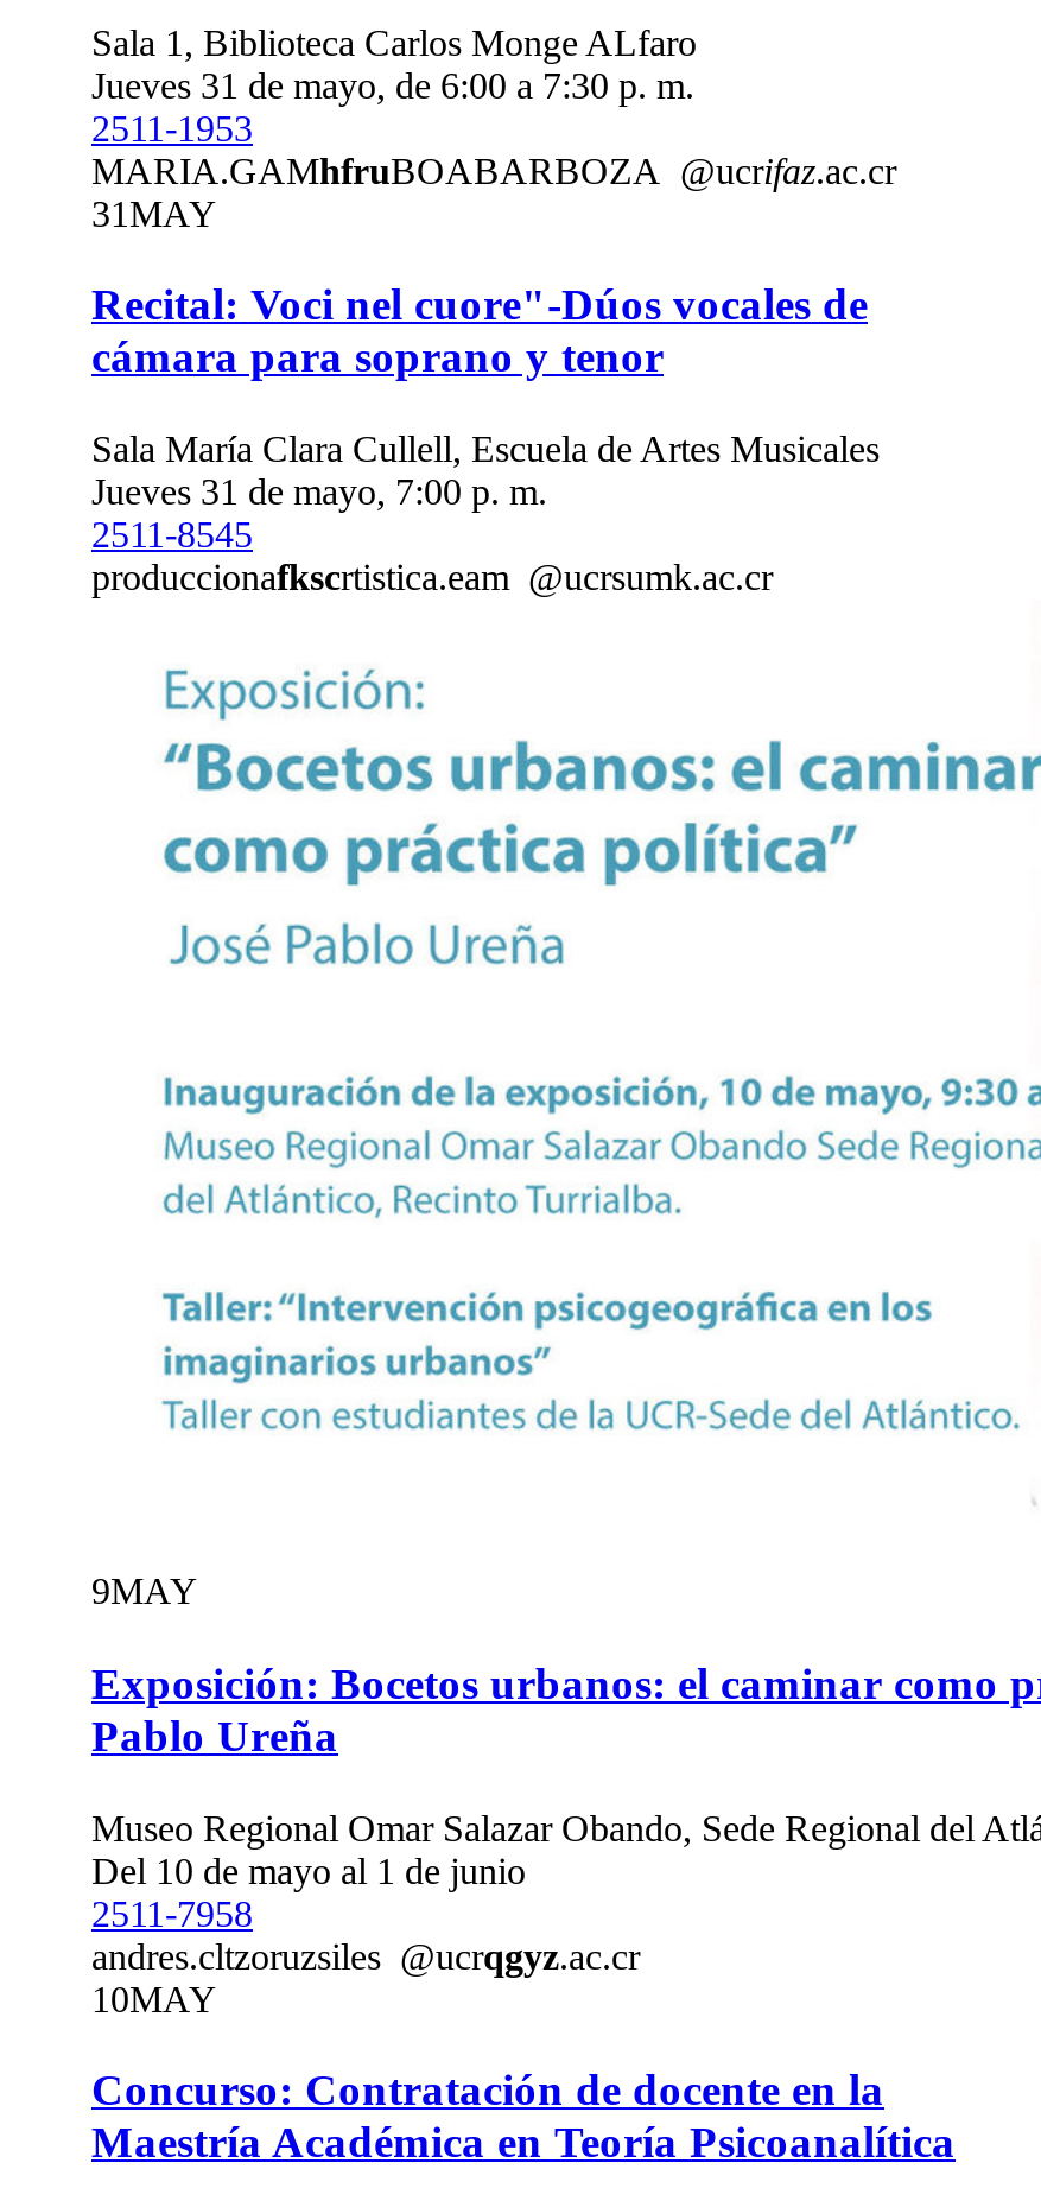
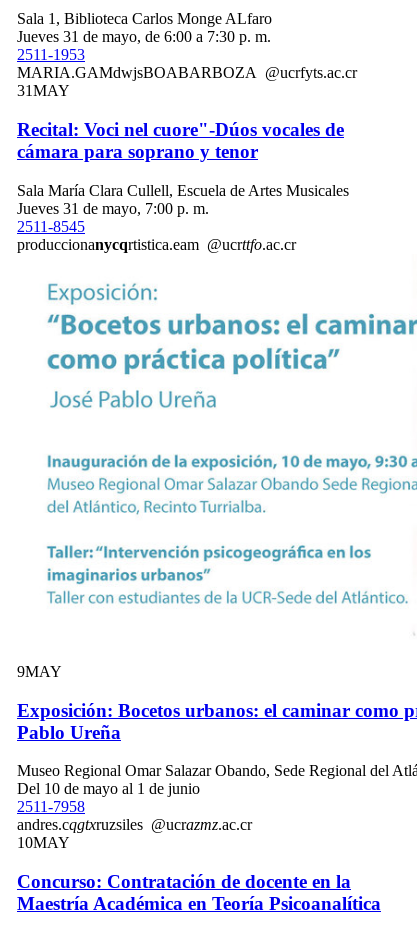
- MARIA.GAMhfruBOABARBOZA @ucrifaz.ac.cr
+ MARIA.GAMdwjsBOABARBOZA @ucrfyts.ac.cr

- produccionafkscrtistica.eam @ucrsumk.ac.cr
+ produccionanycqrtistica.eam @ucrttfo.ac.cr

- andres.cltzoruzsiles @ucrqgyz.ac.cr
+ andres.cqgtxruzsiles @ucrazmz.ac.cr
